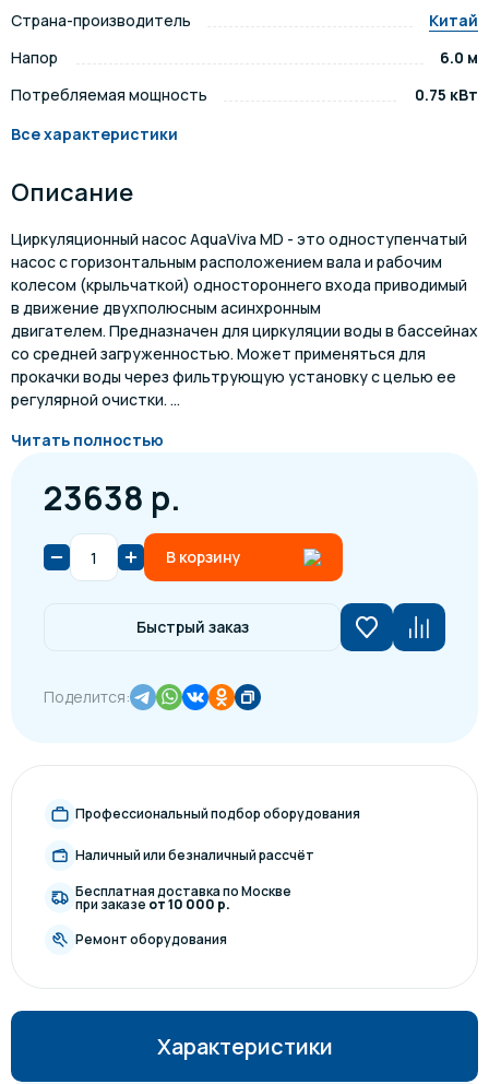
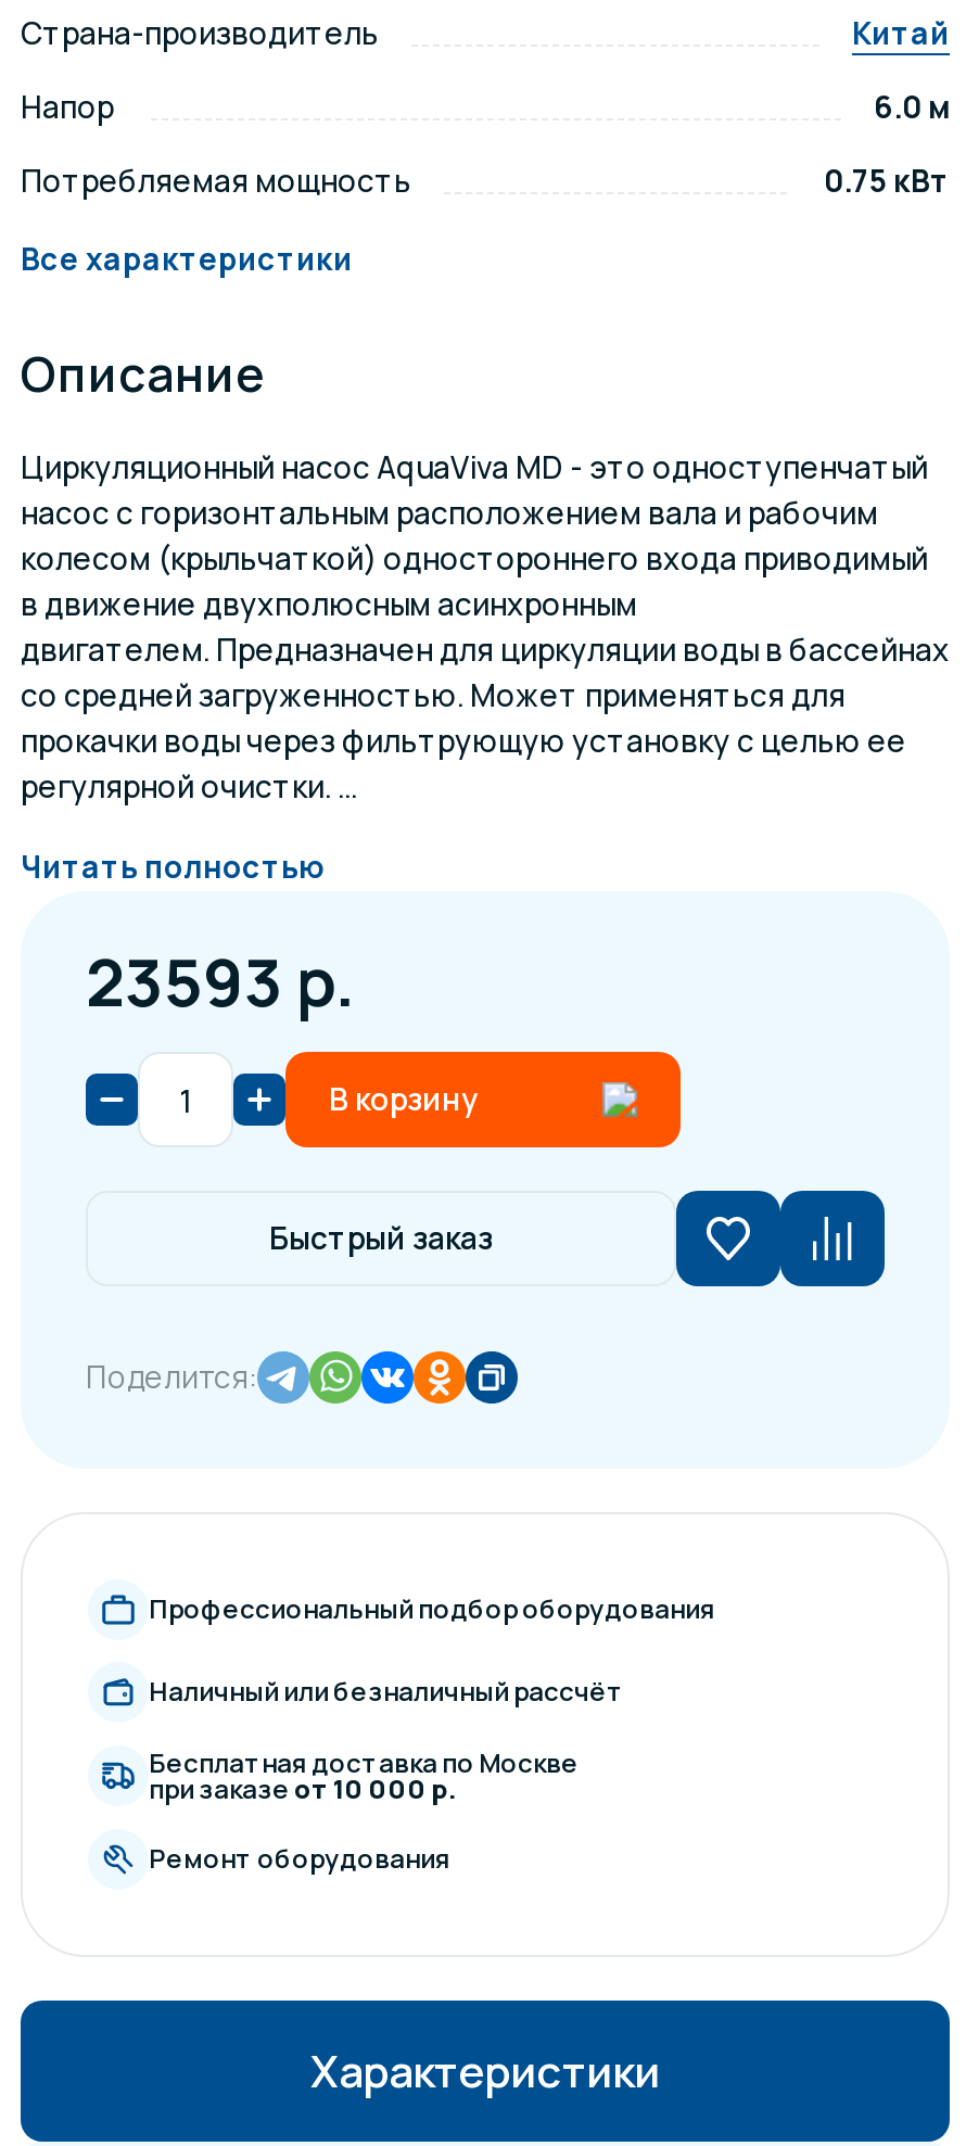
- 23638 р.
+ 23593 р.
